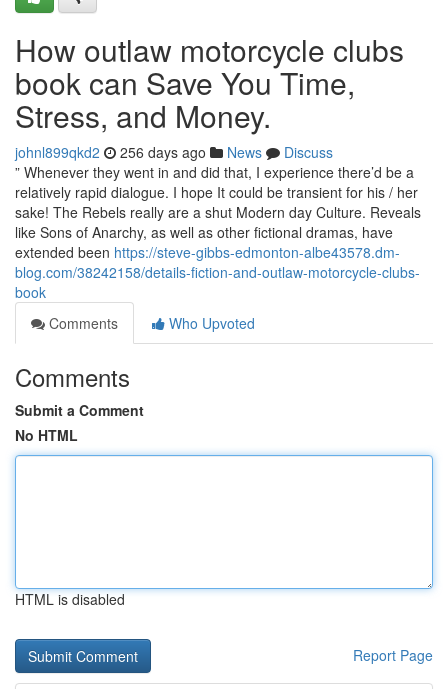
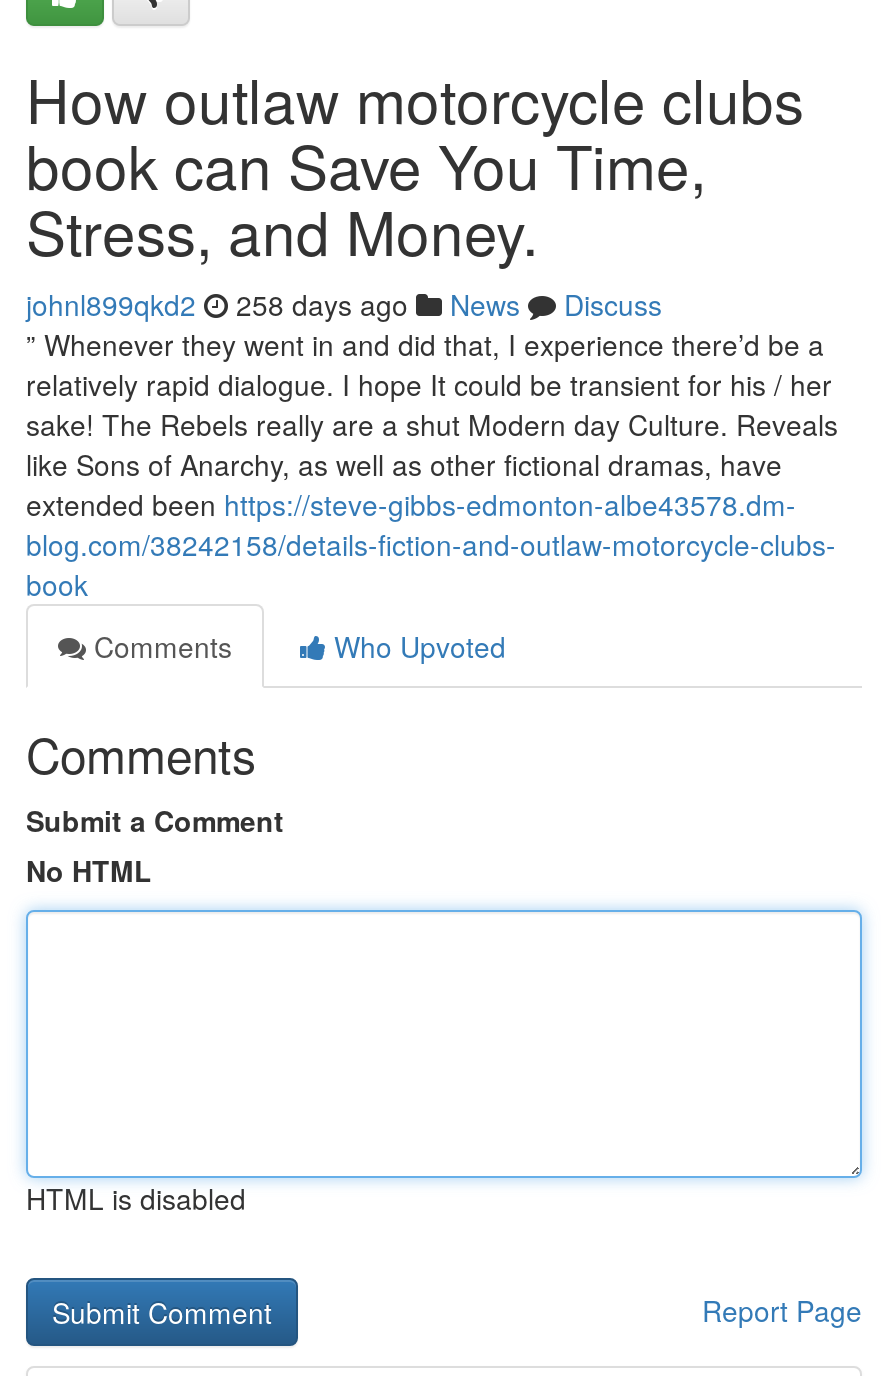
- johnl899qkd2 256 days ago News Discuss
+ johnl899qkd2 258 days ago News Discuss
